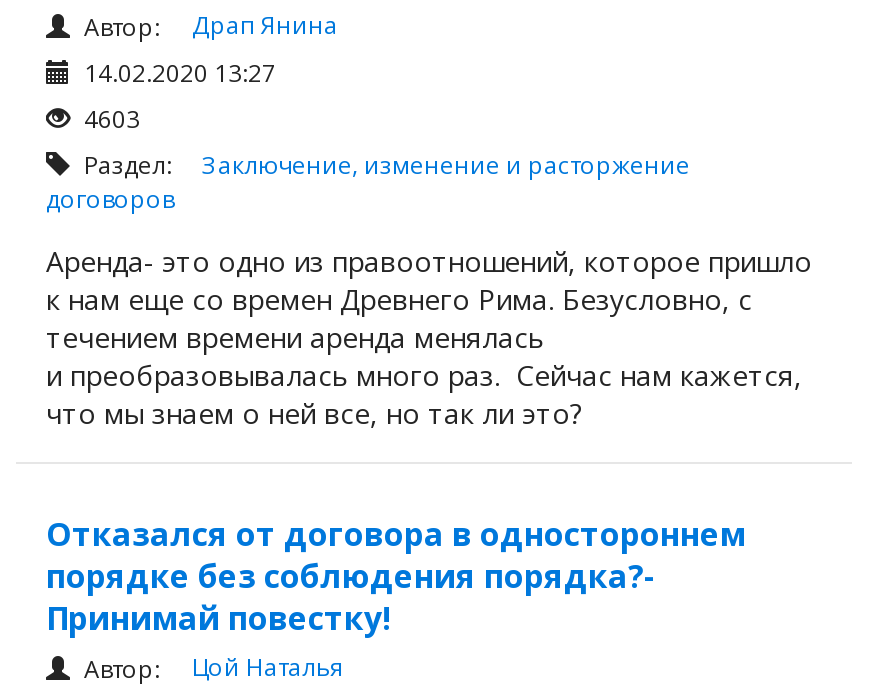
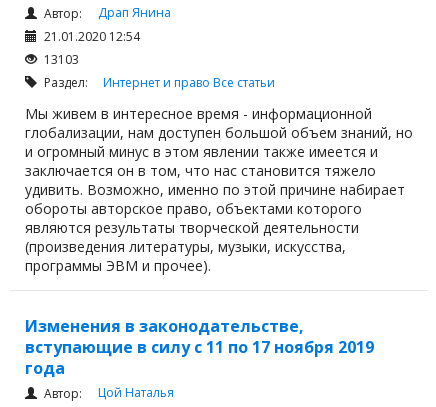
- 14.02.2020 13:27
- 4603
- Раздел: Заключение, изменение и расторжение
- договоров
+ 21.01.2020 12:54
+ 13103
+ Раздел: Интернет и право Все статьи

- Аренда- это одно из правоотношений, которое пришло
- к нам еще со времен Древнего Рима. Безусловно, с
- течением времени аренда менялась
- и преобразовывалась много раз. Сейчас нам кажется,
- что мы знаем о ней все, но так ли это?
+ Мы живем в интересное время - информационной
+ глобализации, нам доступен большой объем знаний, но
+ и огромный минус в этом явлении также имеется и
+ заключается он в том, что нас становится тяжело
+ удивить. Возможно, именно по этой причине набирает
+ обороты авторское право, объектами которого
+ являются результаты творческой деятельности
+ (произведения литературы, музыки, искусства,
+ программы ЭВМ и прочее).

- Отказался от договора в одностороннем
- порядке без соблюдения порядка?-
- Принимай повестку!
+ Изменения в законодательстве,
+ вступающие в силу с 11 по 17 ноября 2019
+ года
